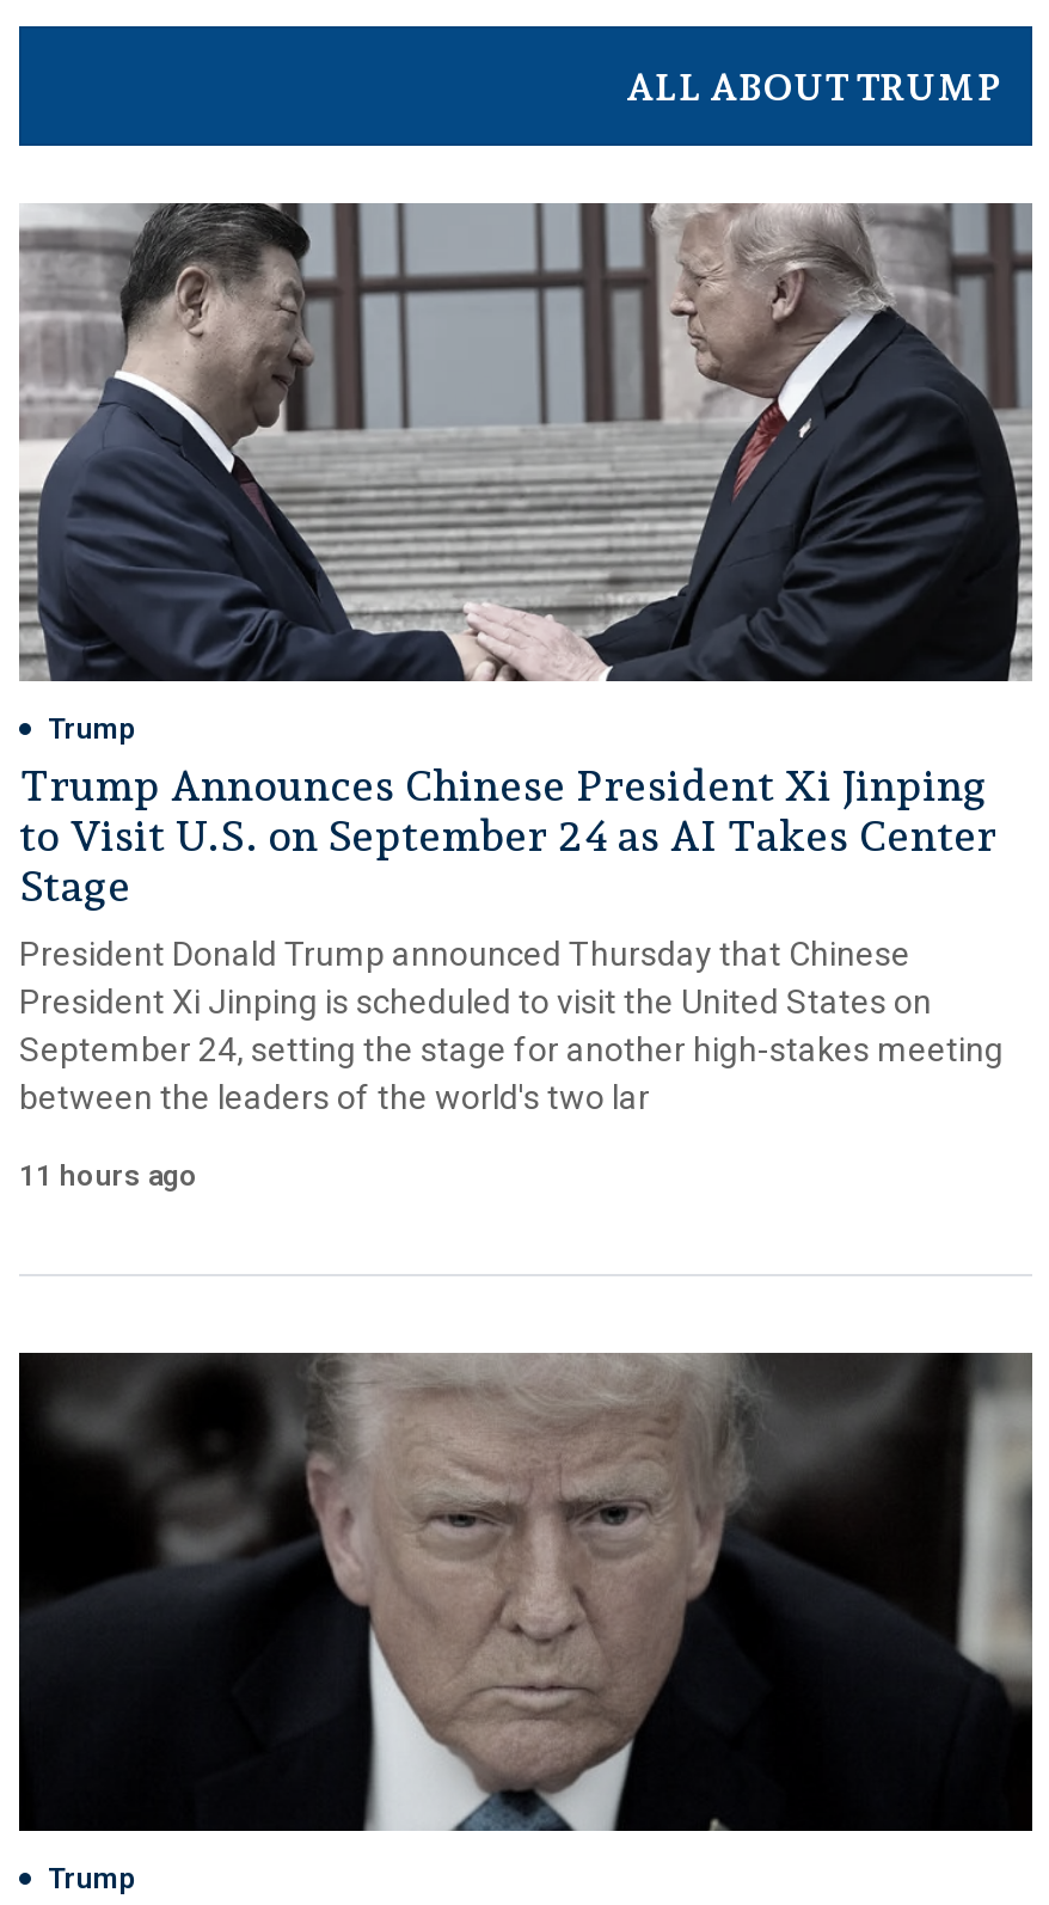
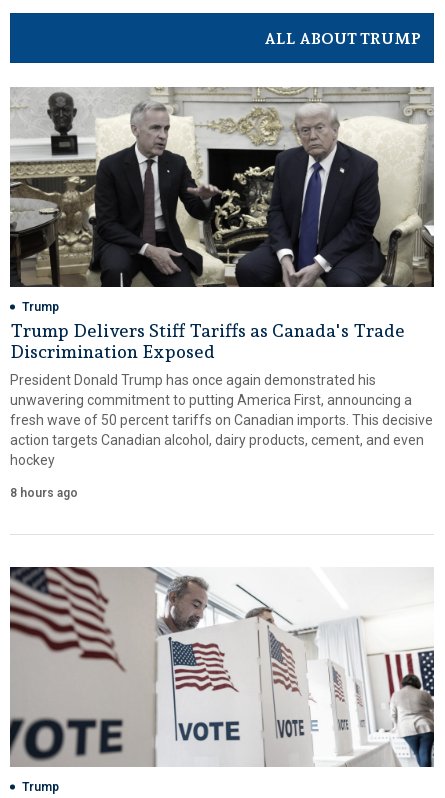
- [image]
- Trump Announces Chinese President Xi Jinping
- to Visit U.S. on September 24 as AI Takes Center
- Stage
+ [image]
+ Trump Delivers Stiff Tariffs as Canada's Trade
+ Discrimination Exposed

- President Donald Trump announced Thursday that Chinese
- President Xi Jinping is scheduled to visit the United States on
- September 24, setting the stage for another high-stakes meeting
- between the leaders of the world's two lar
+ President Donald Trump has once again demonstrated his
+ unwavering commitment to putting America First, announcing a
+ fresh wave of 50 percent tariffs on Canadian imports. This decisive
+ action targets Canadian alcohol, dairy products, cement, and even
+ hockey

- 11 hours ago
+ 8 hours ago

- [image]
+ [image]
